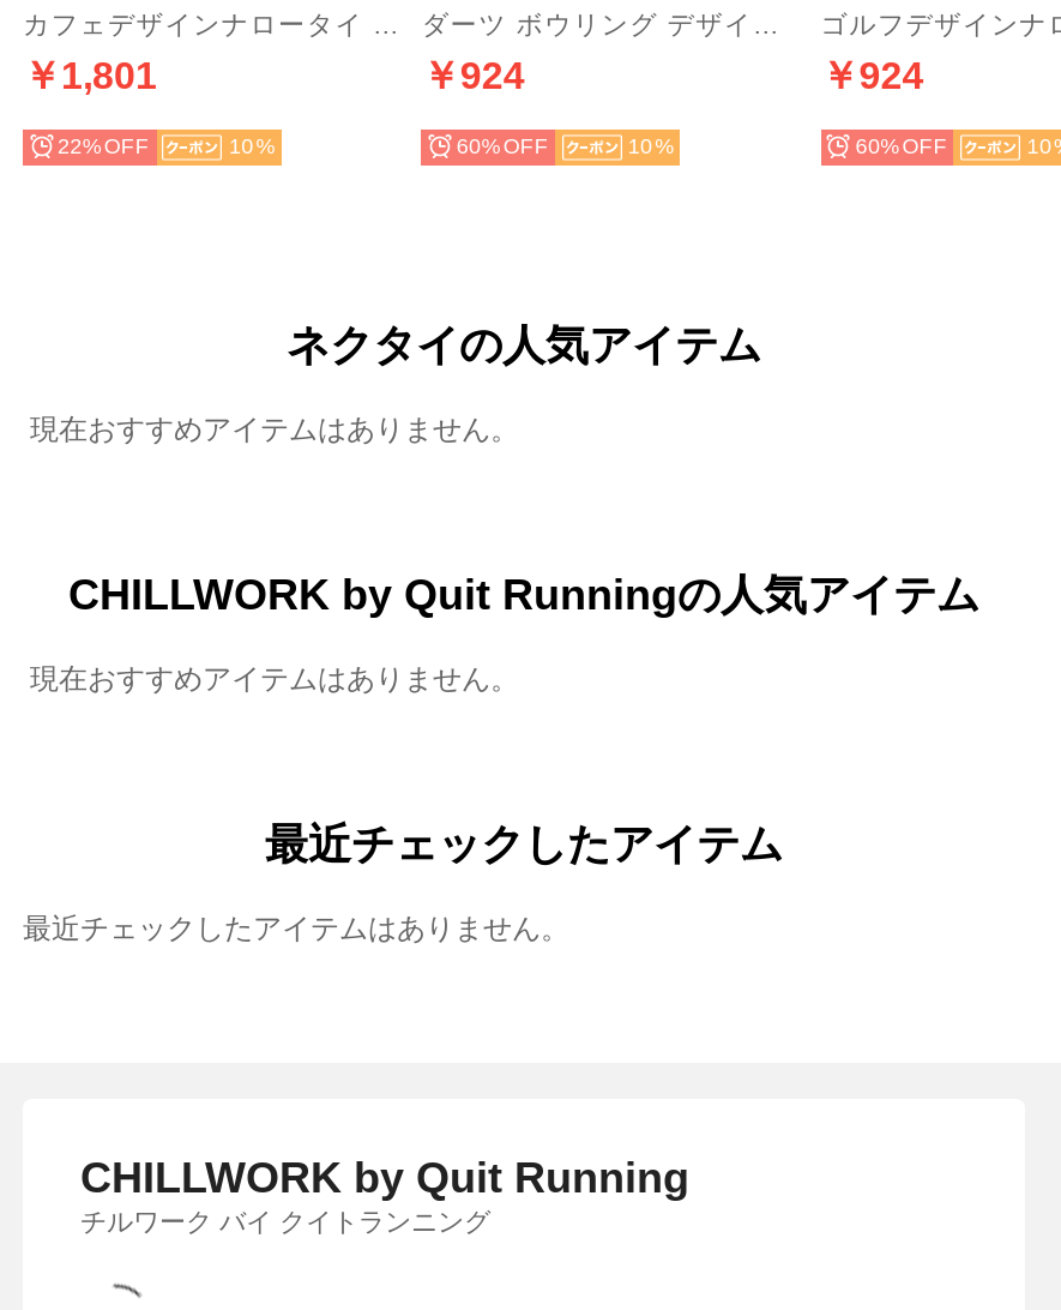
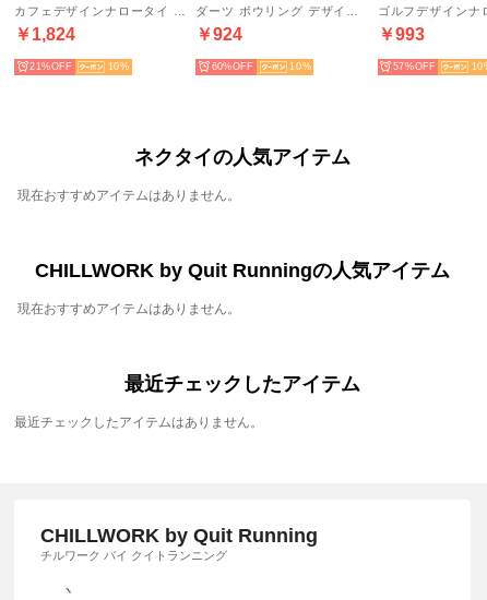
- ￥1,801
+ ￥1,824

- ￥924
+ ￥993

- 22%
+ 21%

- 60%
+ 57%
